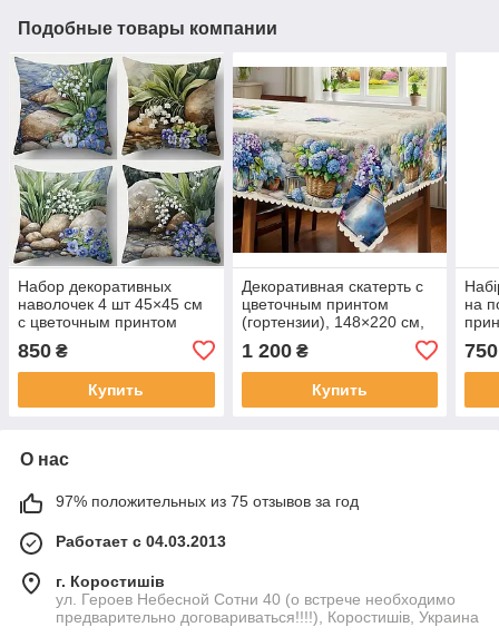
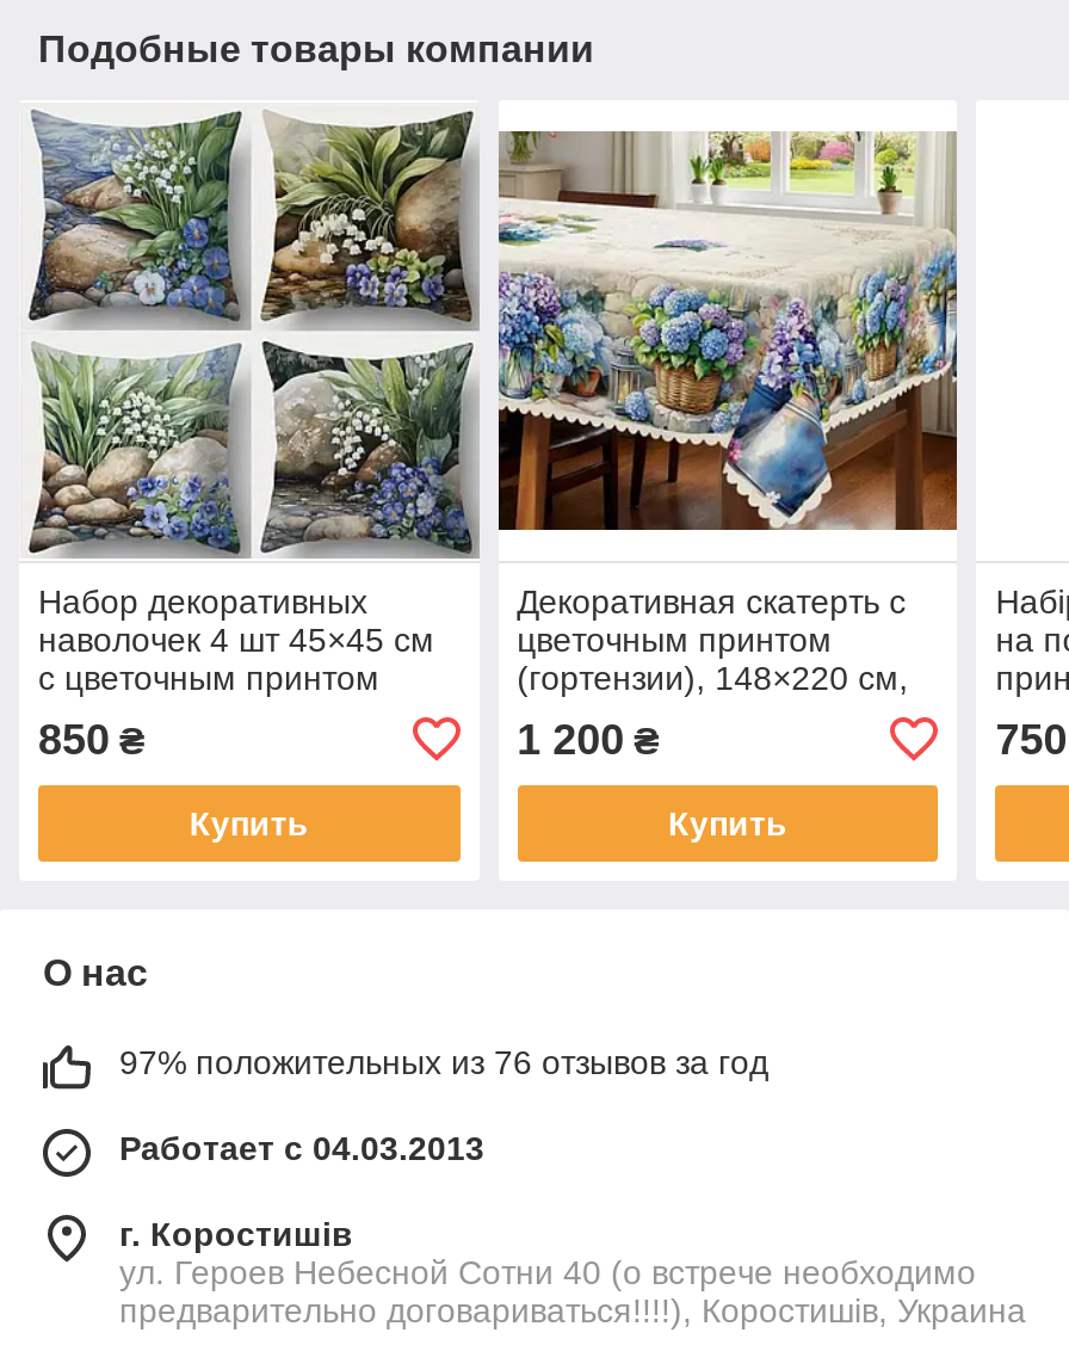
- 97% положительных из 75 отзывов за год
+ 97% положительных из 76 отзывов за год
